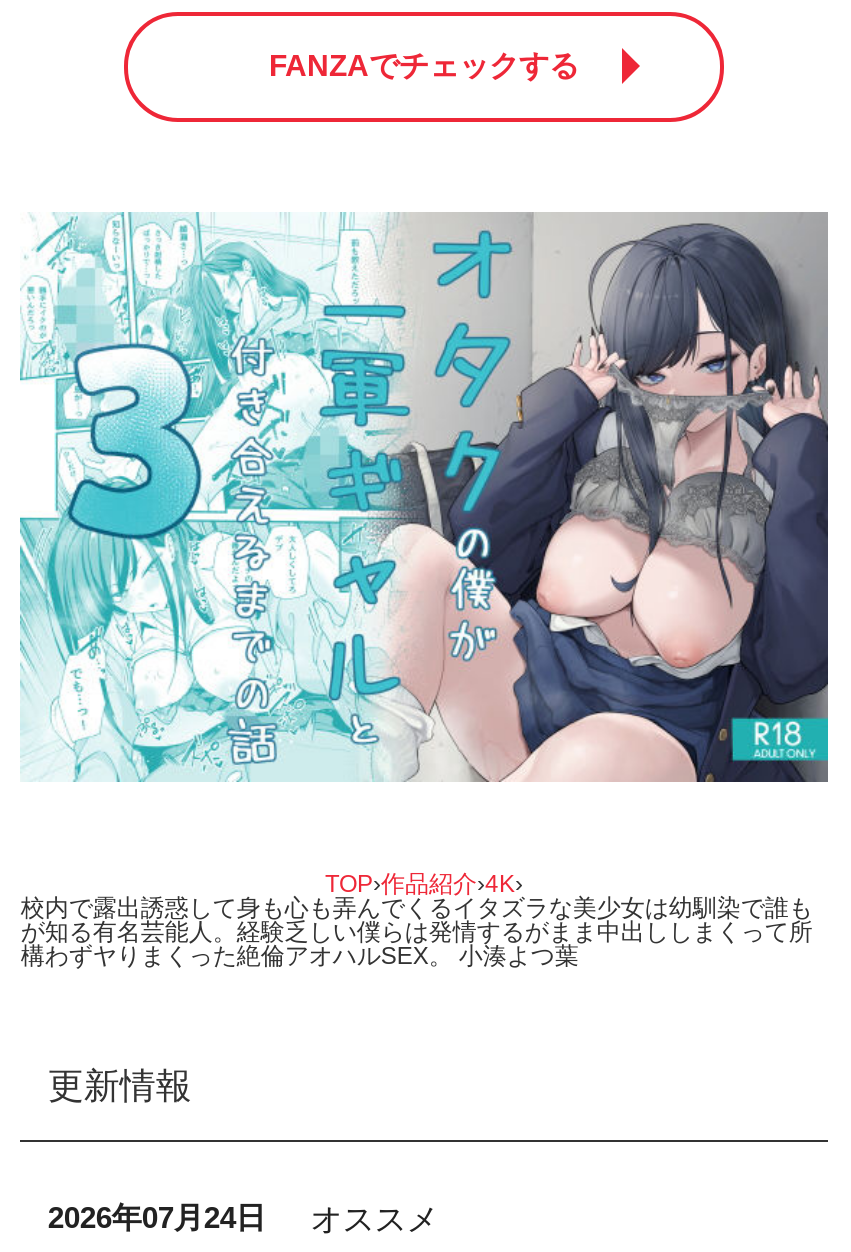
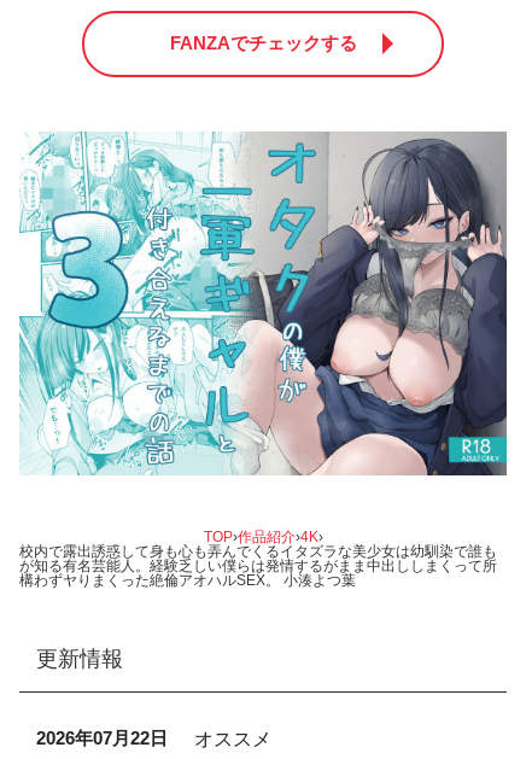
- 2026年07月24日 オススメ
+ 2026年07月22日 オススメ
